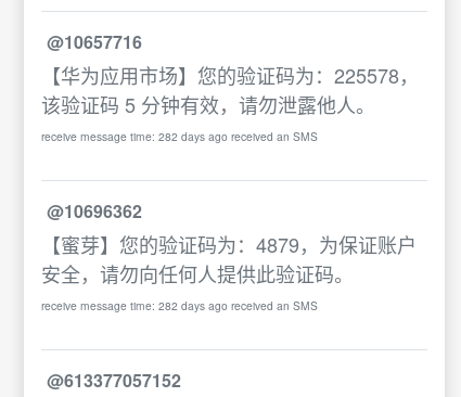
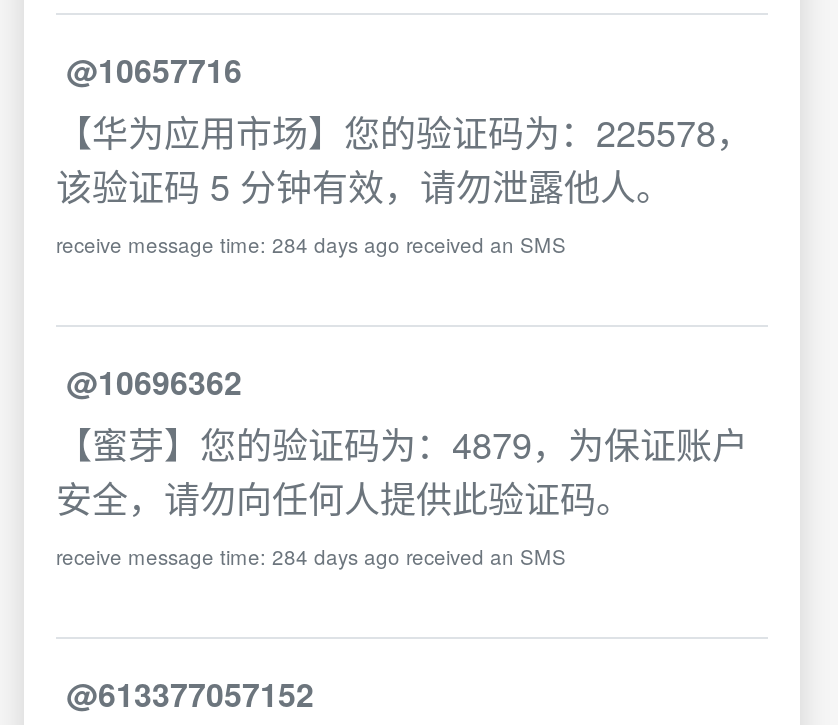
- receive message time: 282 days ago received an SMS
+ receive message time: 284 days ago received an SMS

- receive message time: 282 days ago received an SMS
+ receive message time: 284 days ago received an SMS
